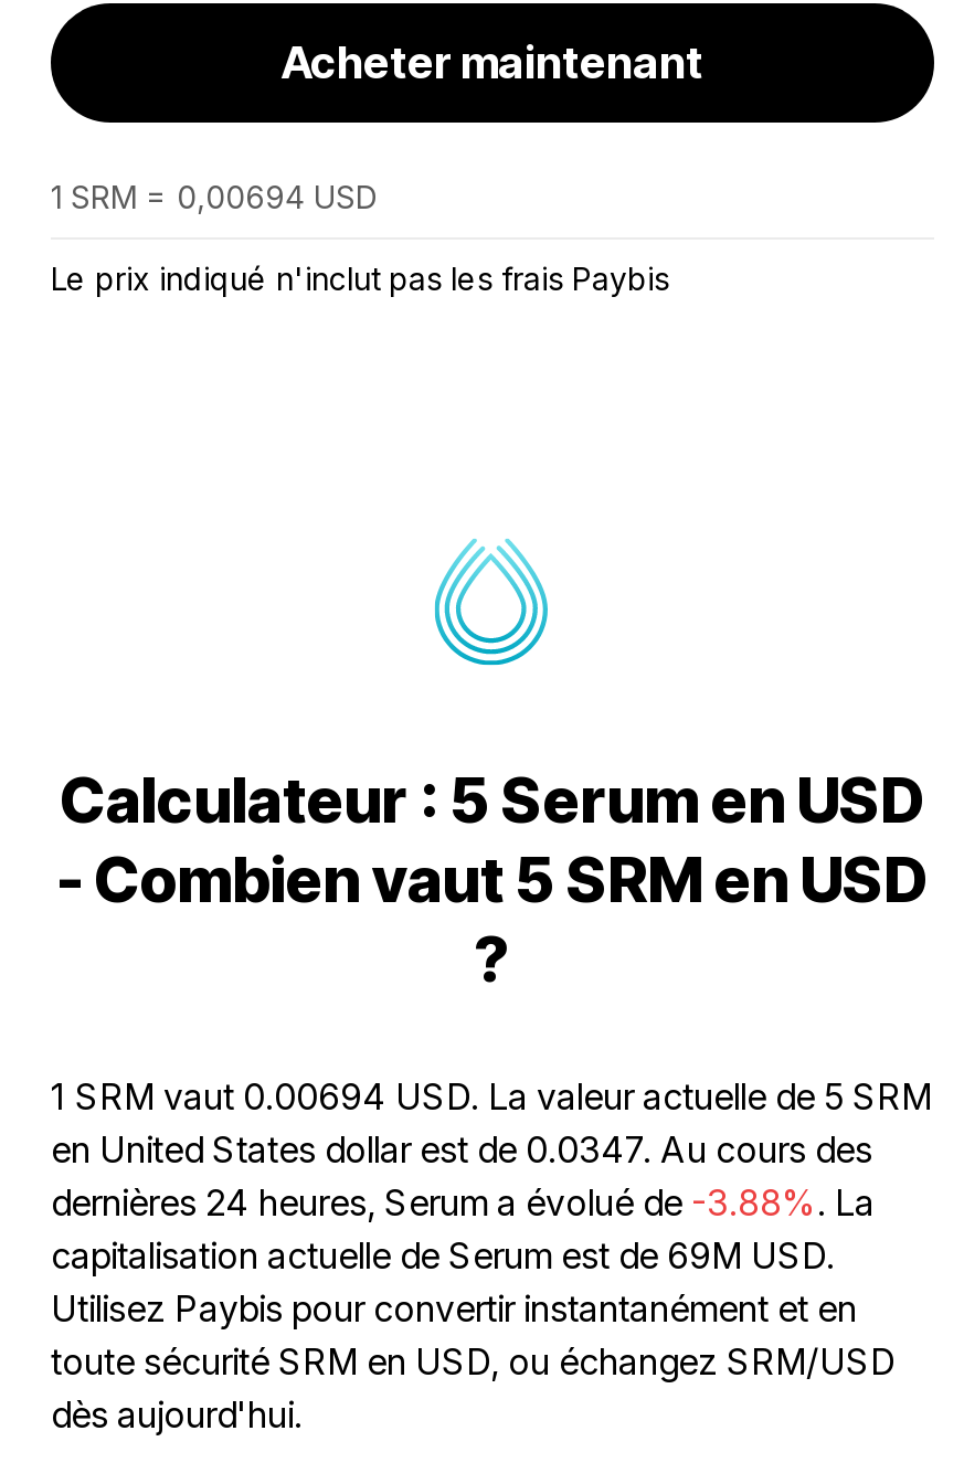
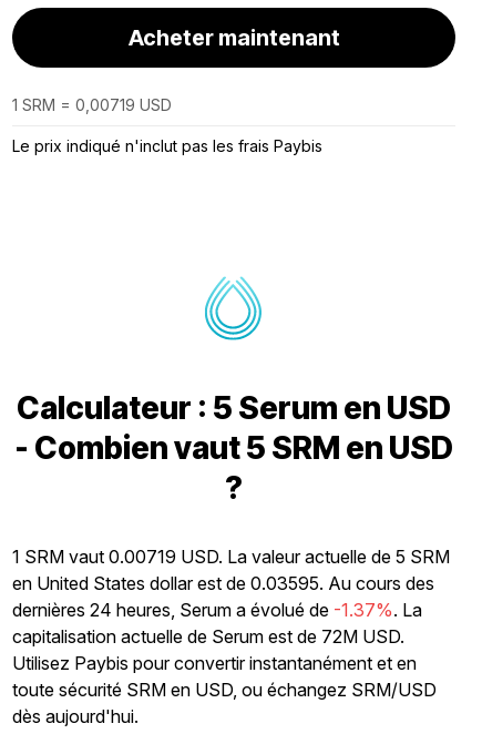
- 1 SRM = 0,00694 USD
+ 1 SRM = 0,00719 USD

- 1 SRM vaut 0.00694 USD. La valeur actuelle de 5 SRM
+ 1 SRM vaut 0.00719 USD. La valeur actuelle de 5 SRM

- en United States dollar est de 0.0347. Au cours des
+ en United States dollar est de 0.03595. Au cours des

- dernières 24 heures, Serum a évolué de -3.88%. La
+ dernières 24 heures, Serum a évolué de -1.37%. La

- capitalisation actuelle de Serum est de 69M USD.
+ capitalisation actuelle de Serum est de 72M USD.
